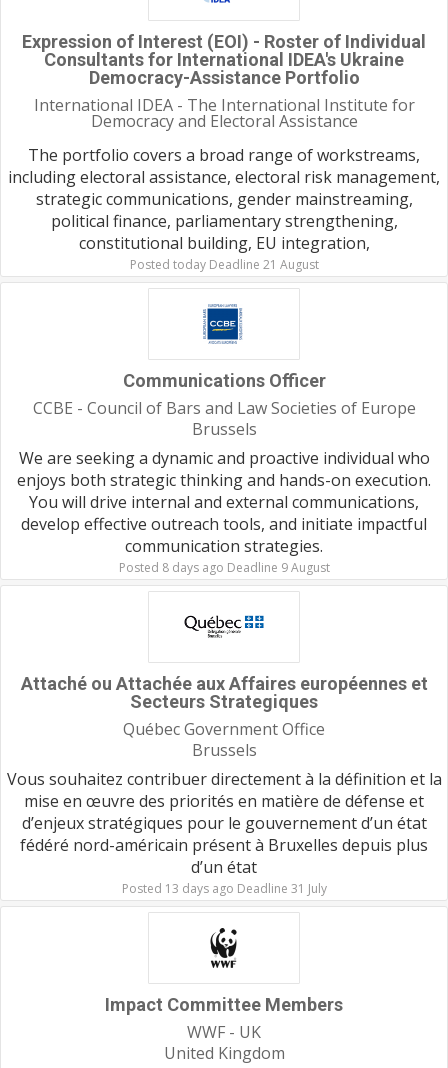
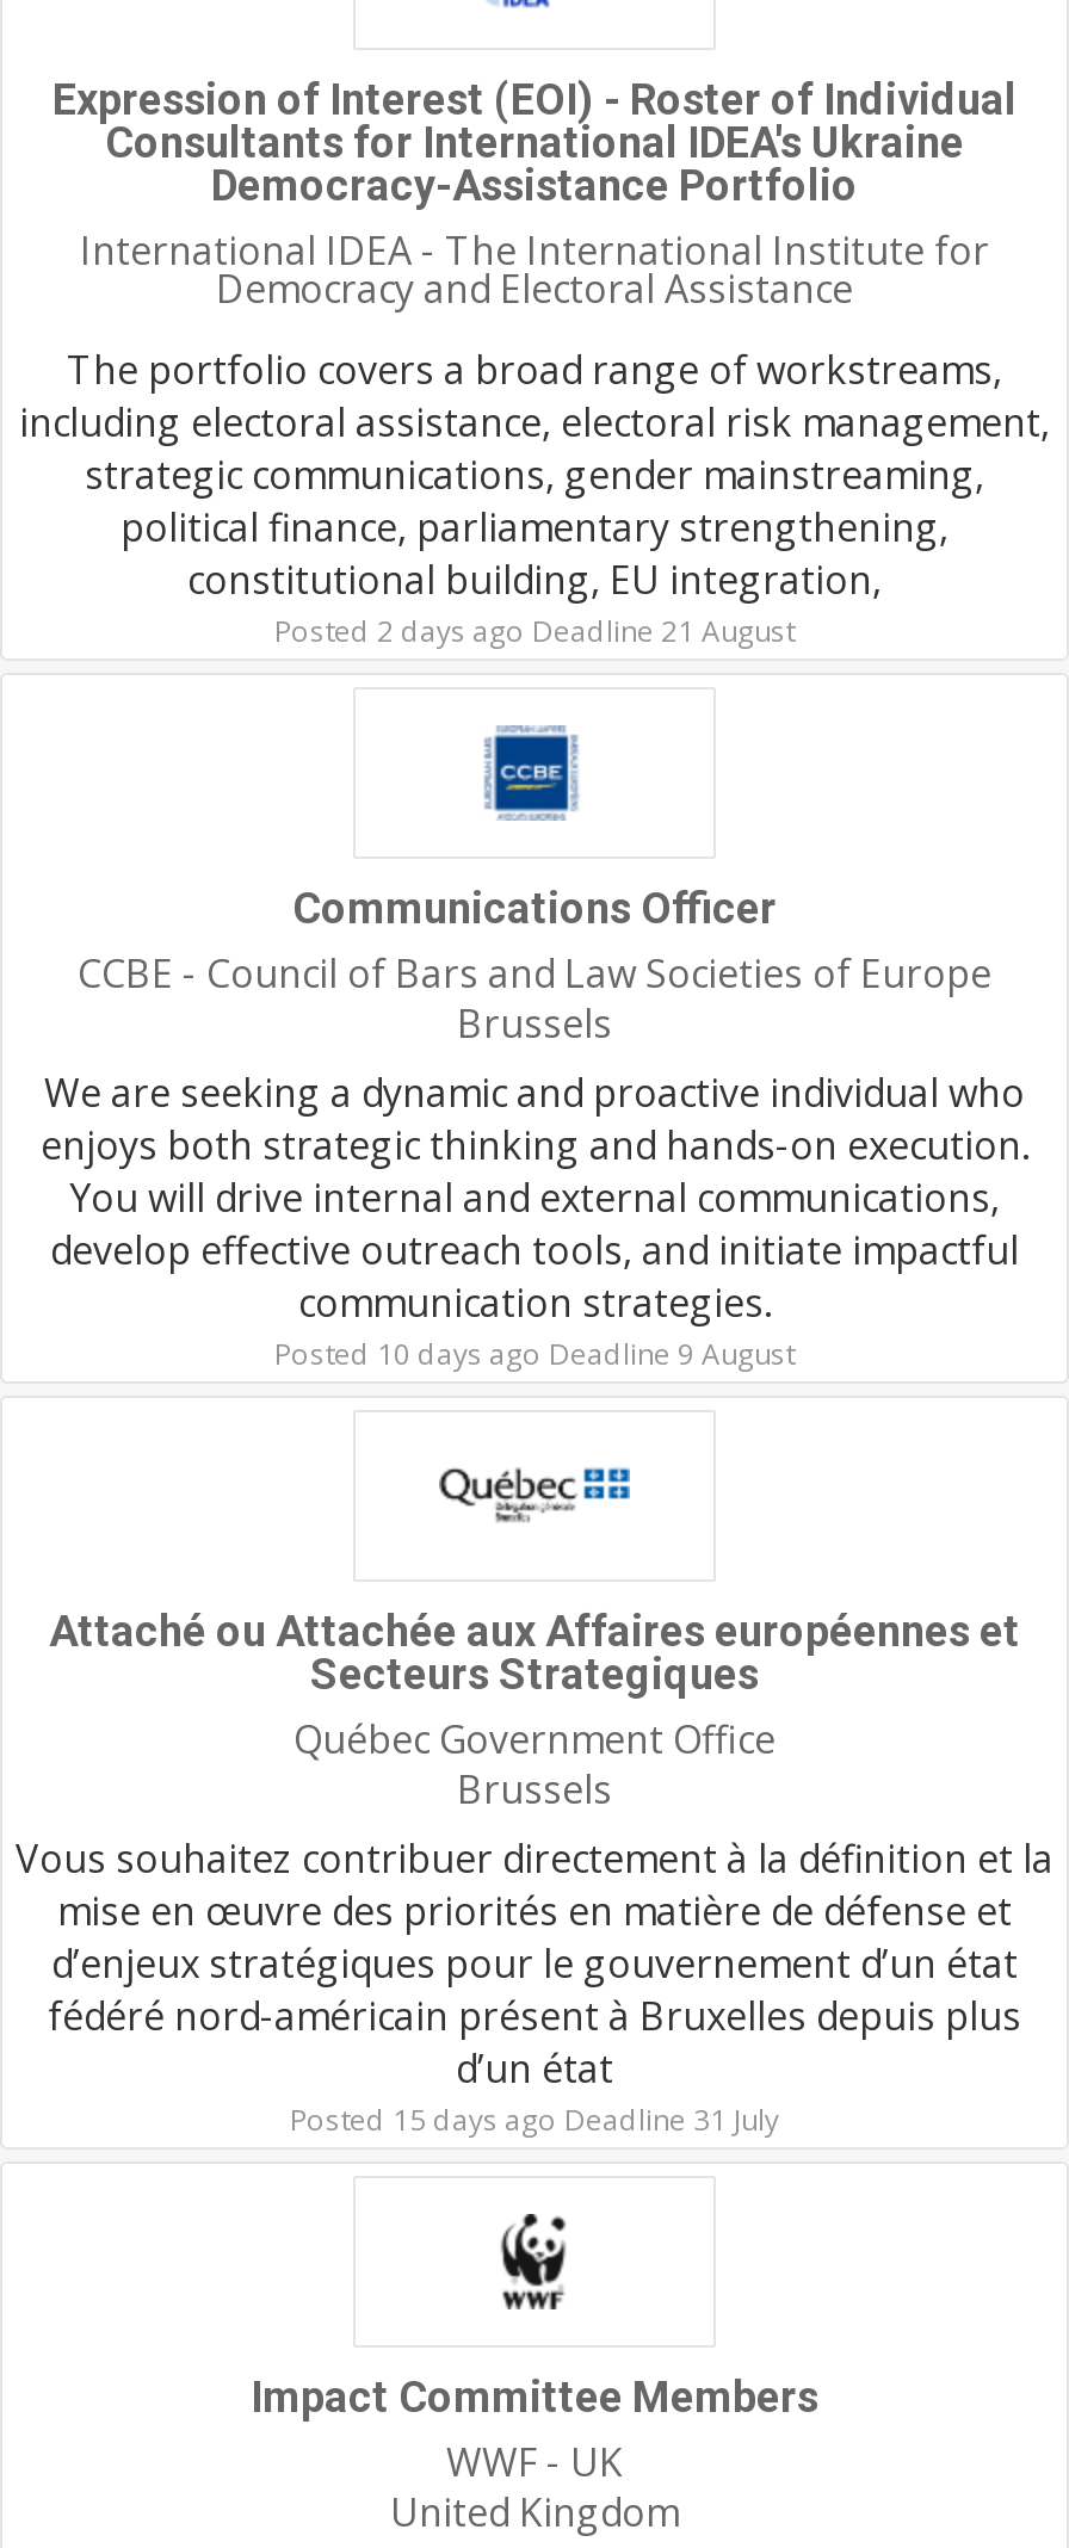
- Posted today Deadline 21 August
+ Posted 2 days ago Deadline 21 August

- Posted 8 days ago Deadline 9 August
+ Posted 10 days ago Deadline 9 August

- Posted 13 days ago Deadline 31 July
+ Posted 15 days ago Deadline 31 July
